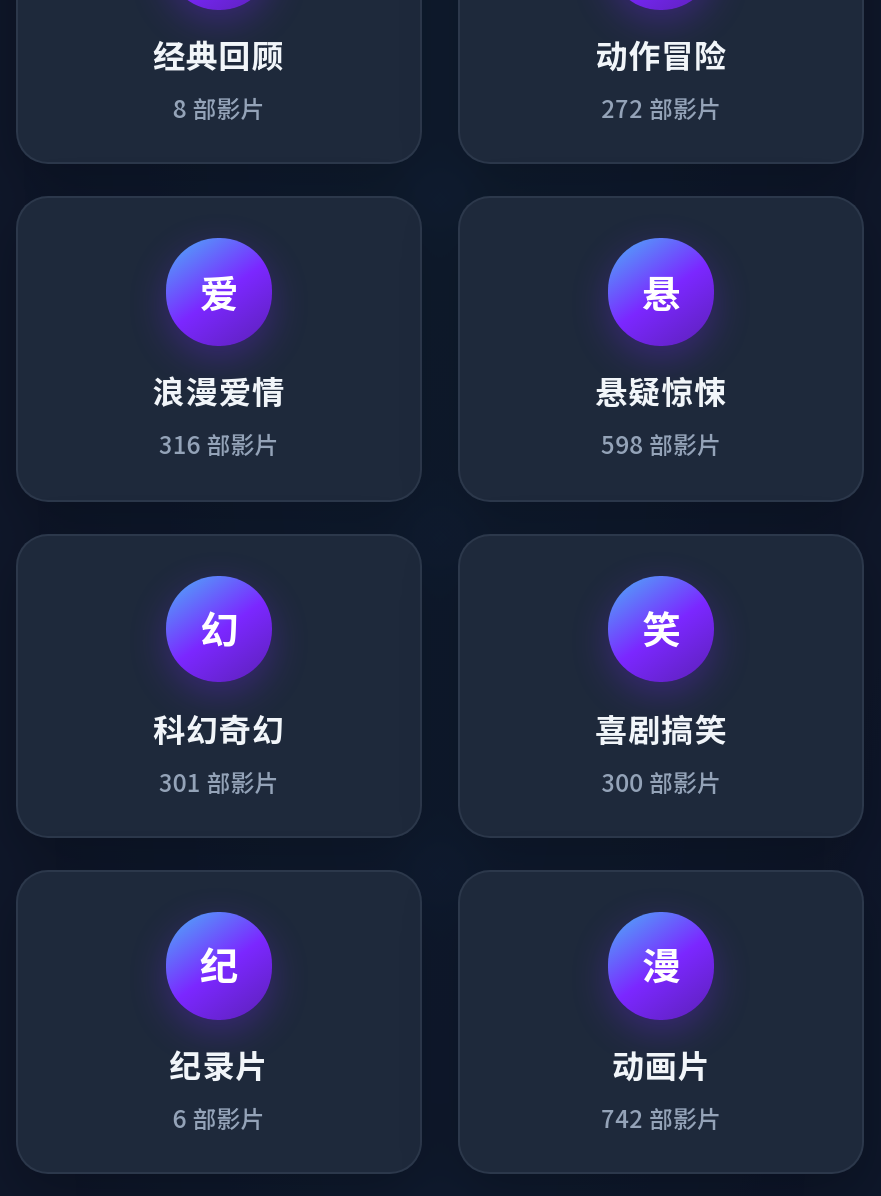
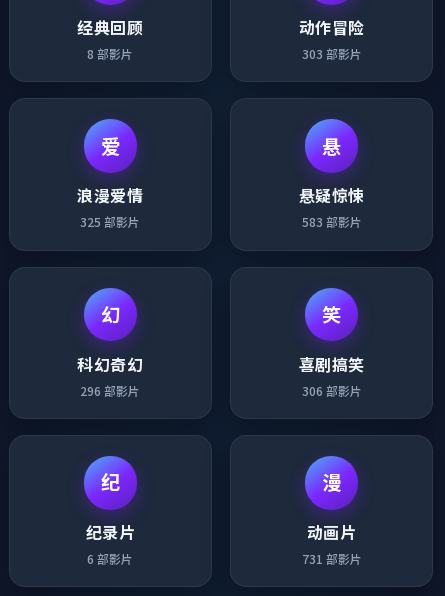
- 272部影片
+ 303部影片

- 316部影片
+ 325部影片

- 598部影片
+ 583部影片

- 301部影片
+ 296部影片

- 300部影片
+ 306部影片

- 742部影片
+ 731部影片
